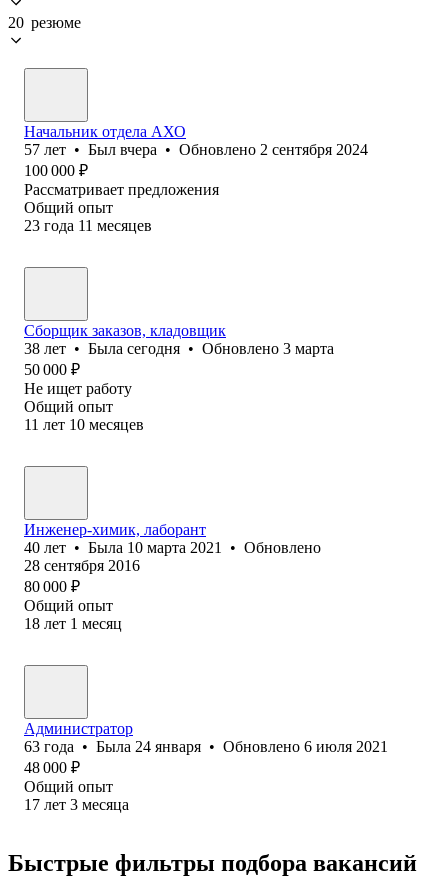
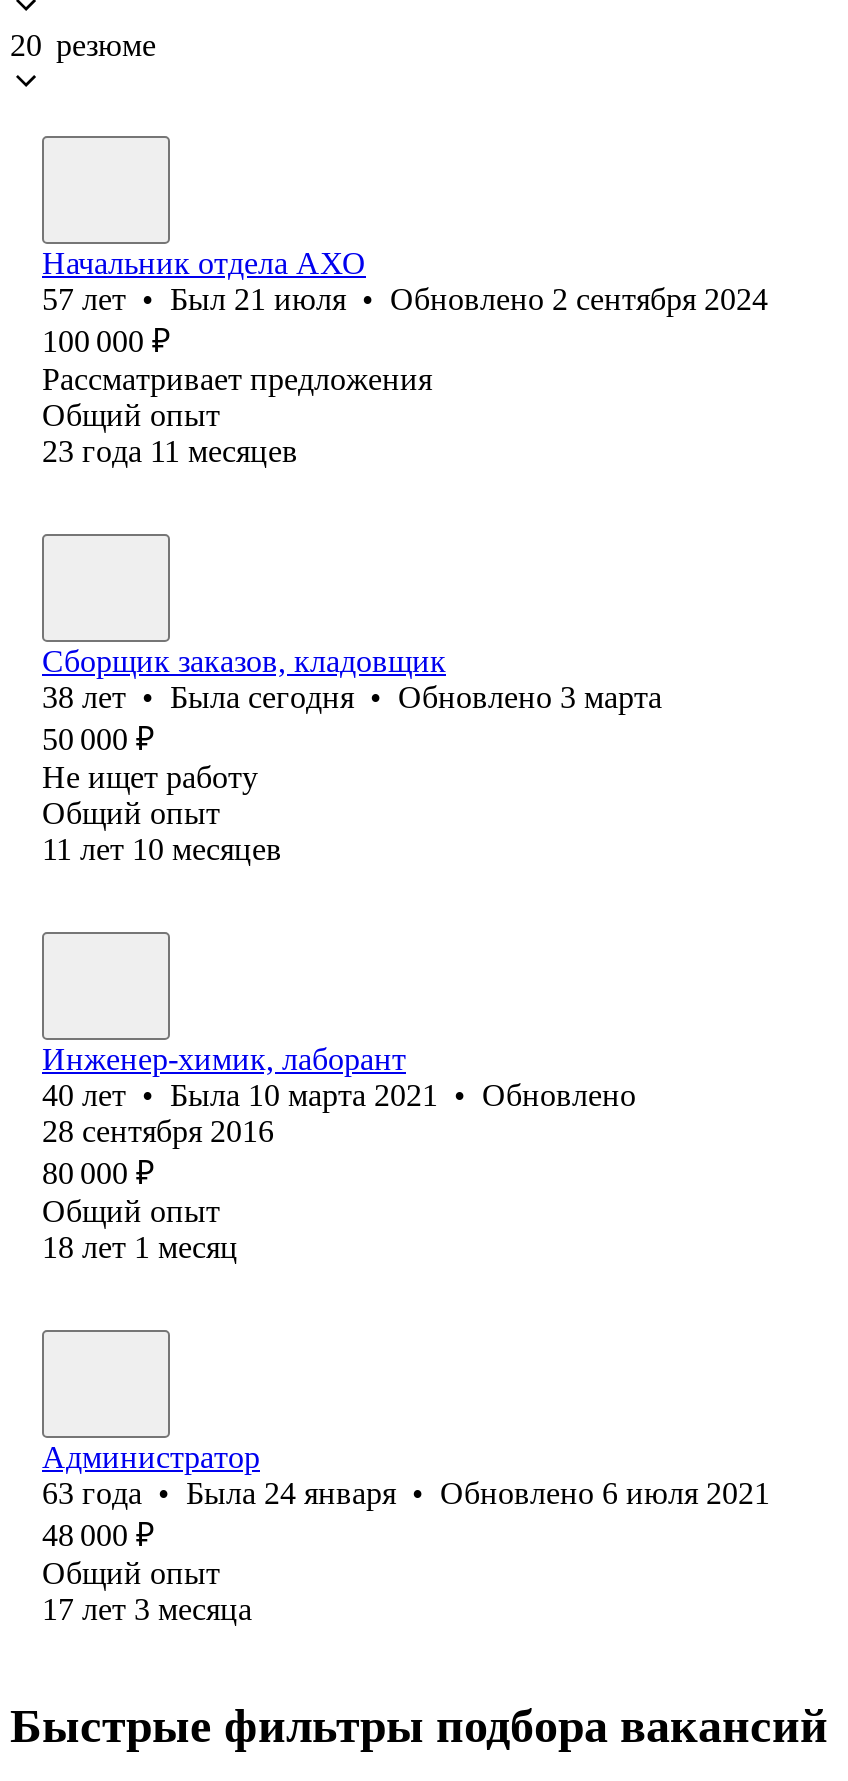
- 57 лет • Был вчера • Обновлено 2 сентября 2024
+ 57 лет • Был 21 июля • Обновлено 2 сентября 2024
